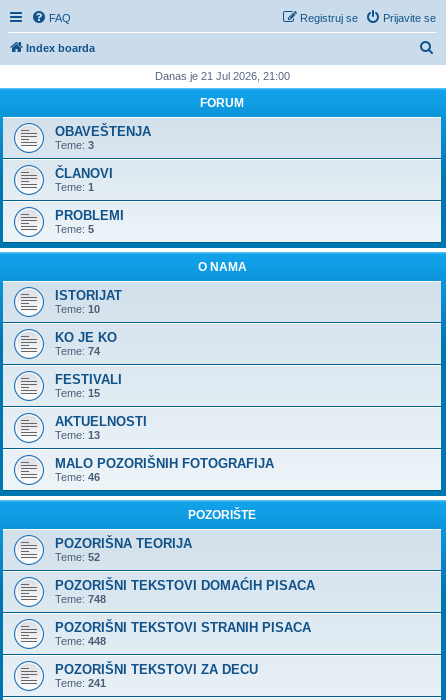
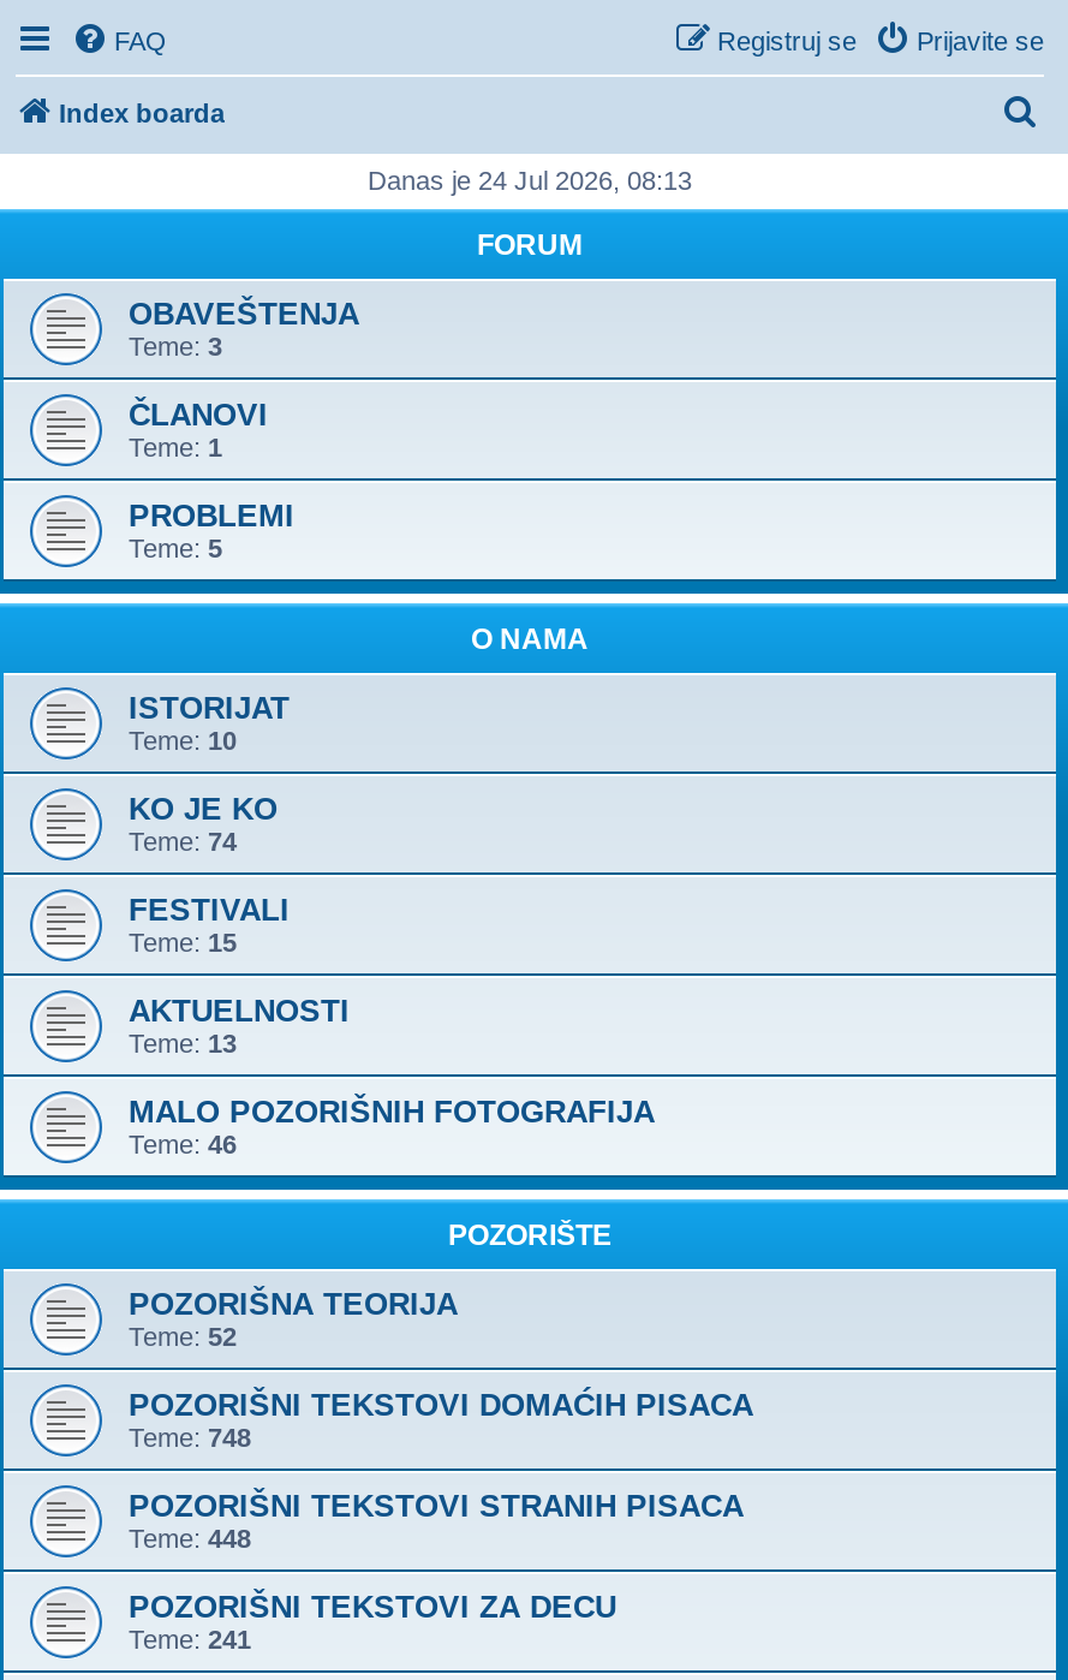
- Danas je 21 Jul 2026, 21:00
+ Danas je 24 Jul 2026, 08:13
